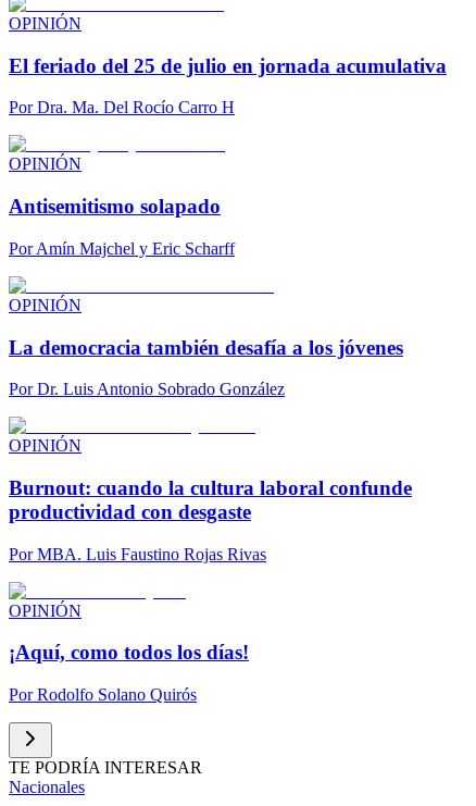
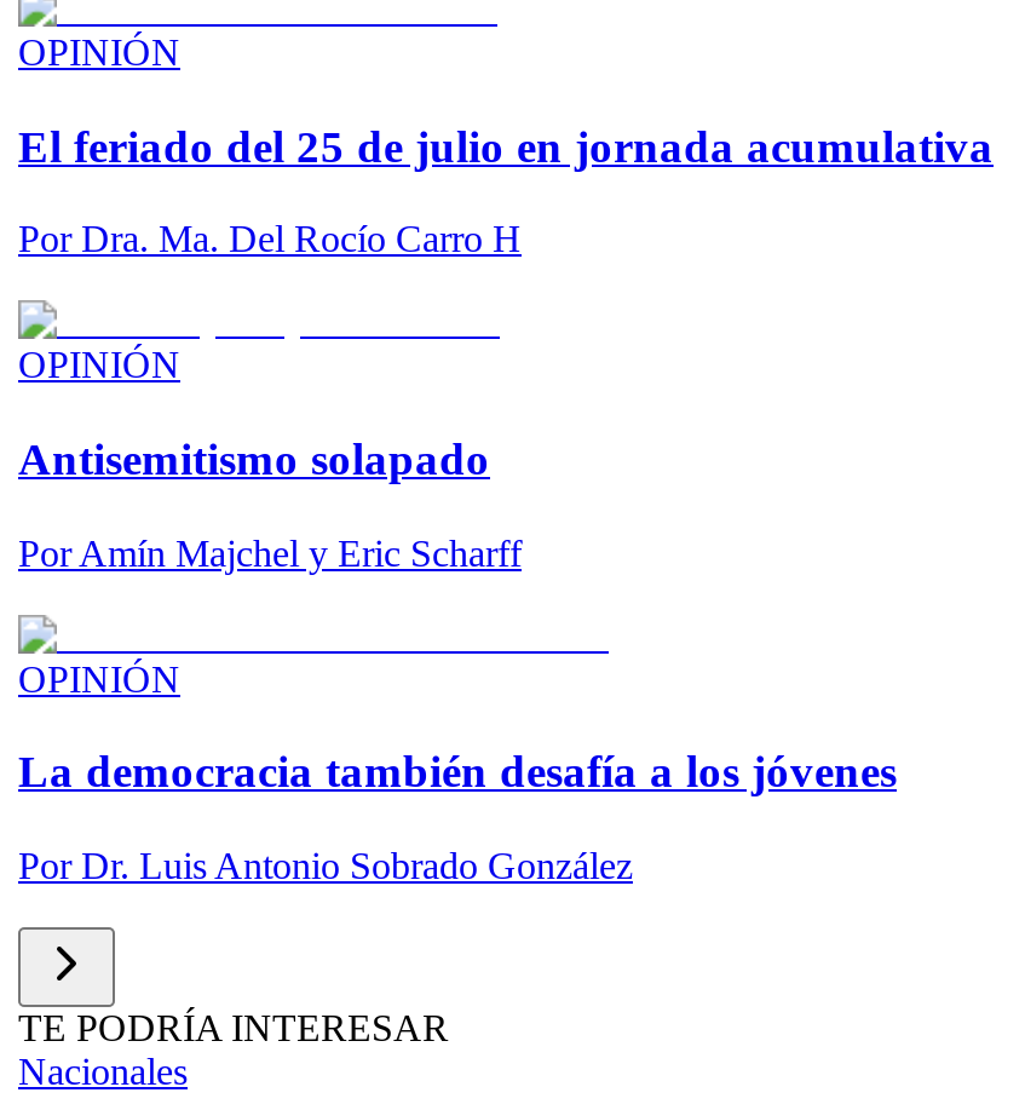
- OPINIÓN
- Burnout: cuando la cultura laboral confunde
- productividad con desgaste
- Por MBA. Luis Faustino Rojas Rivas
- OPINIÓN
- ¡Aquí, como todos los días!
- Por Rodolfo Solano Quirós
